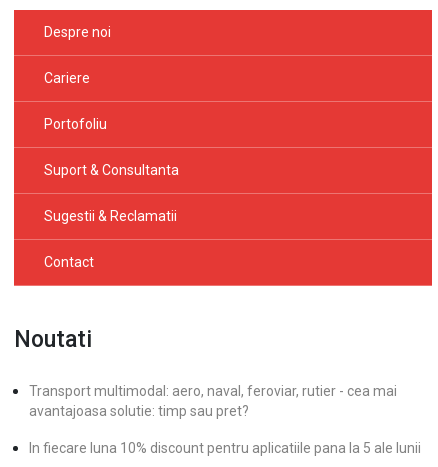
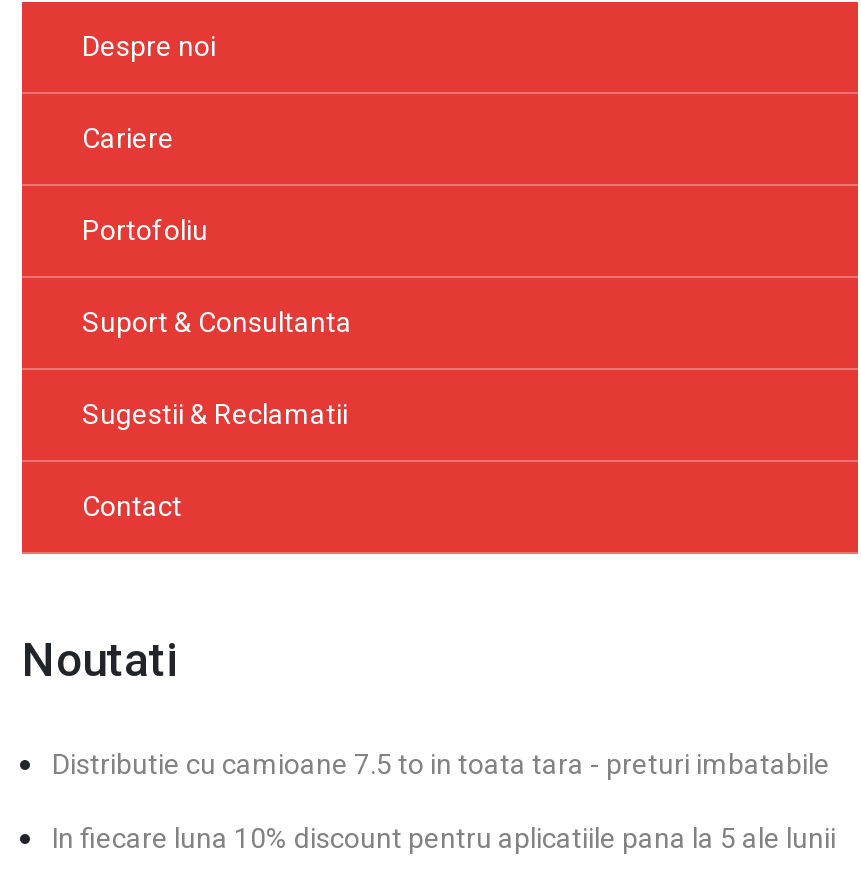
- Transport multimodal: aero, naval, feroviar, rutier - cea mai
- avantajoasa solutie: timp sau pret?
+ Distributie cu camioane 7.5 to in toata tara - preturi imbatabile
